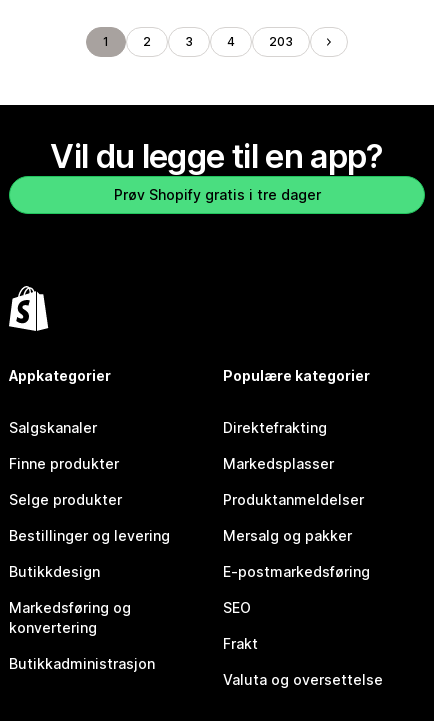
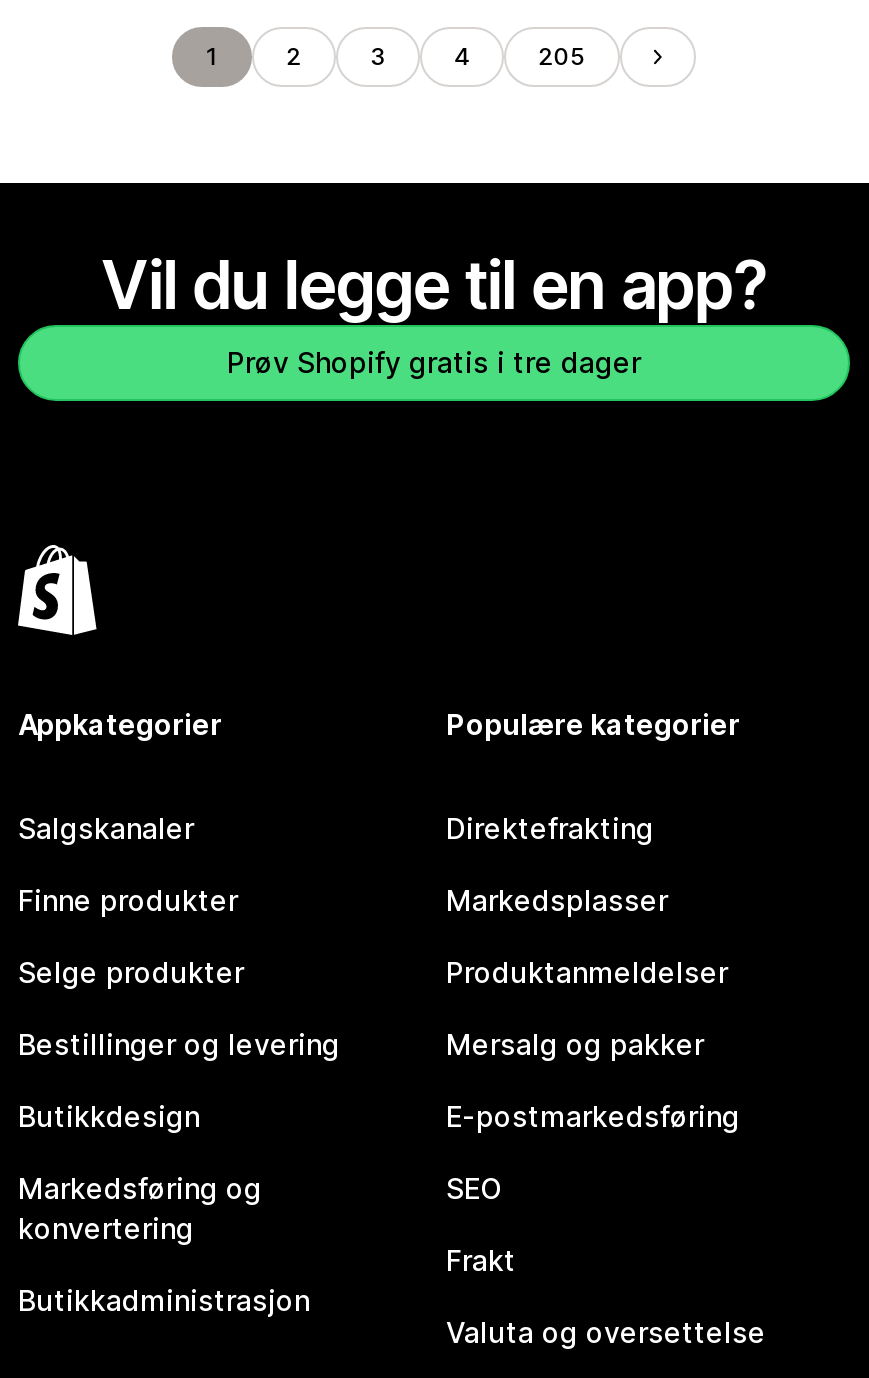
- 203
+ 205
